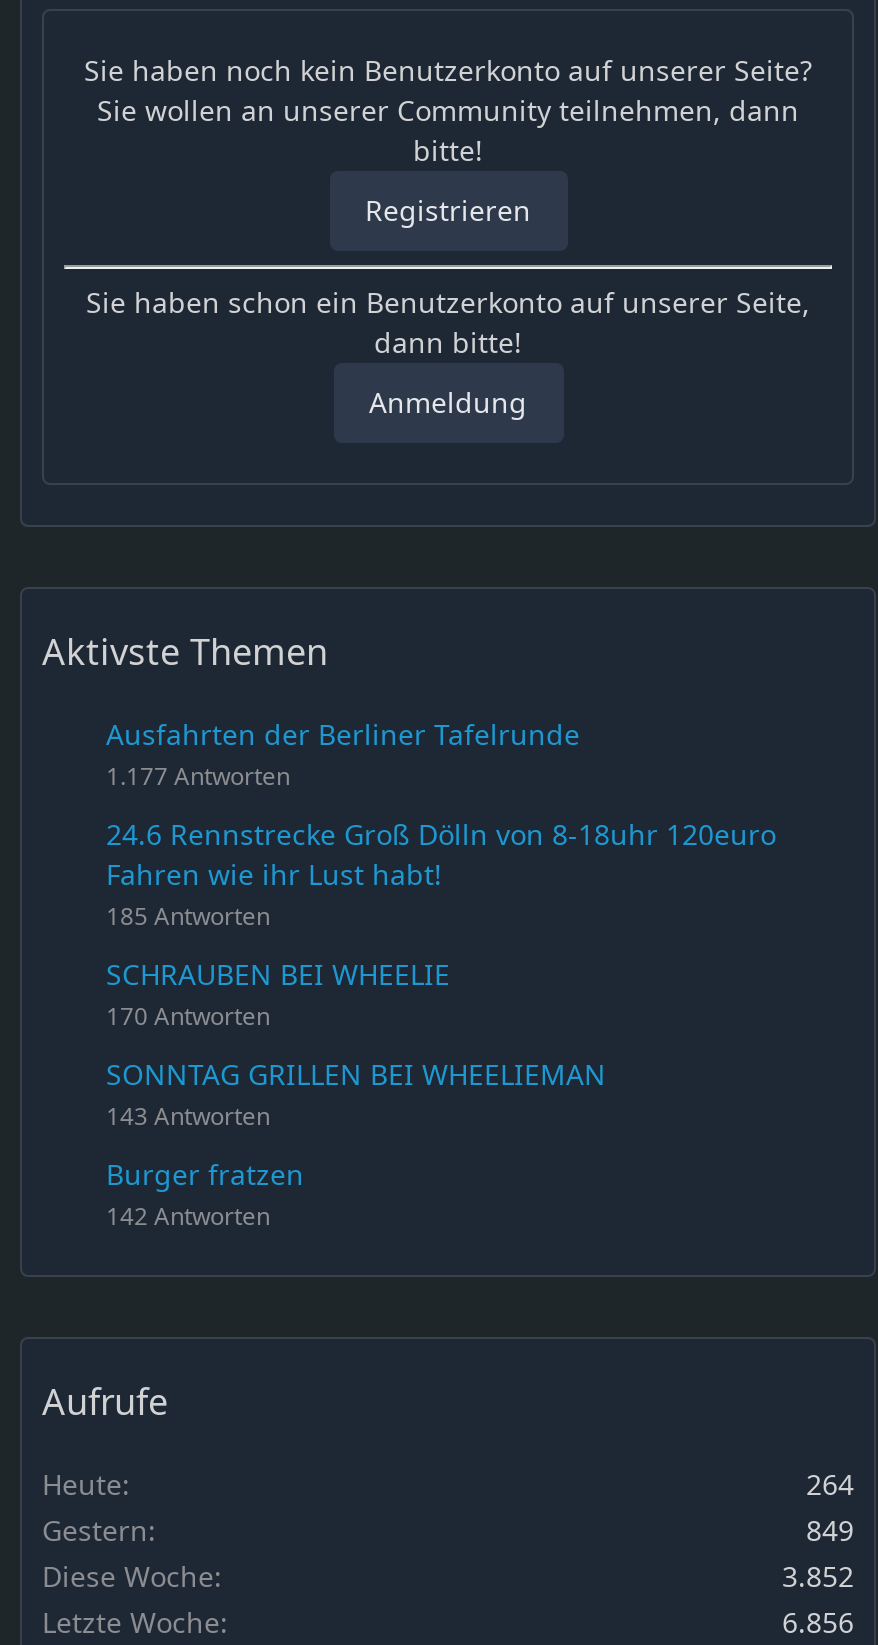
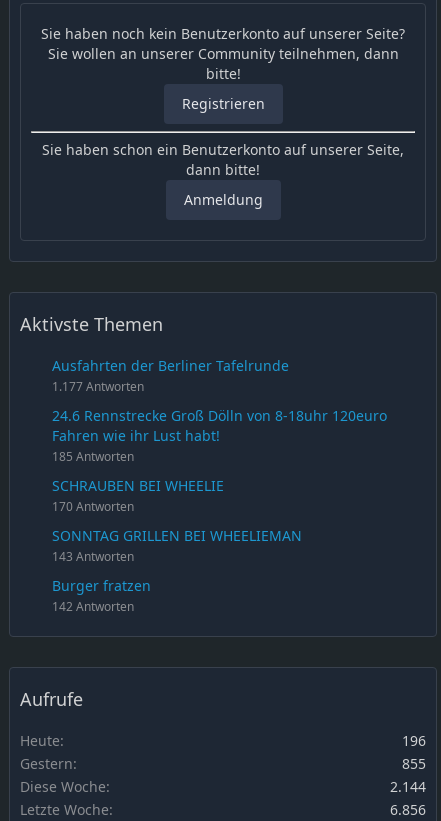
- 264
+ 196

- 849
+ 855

- 3.852
+ 2.144
